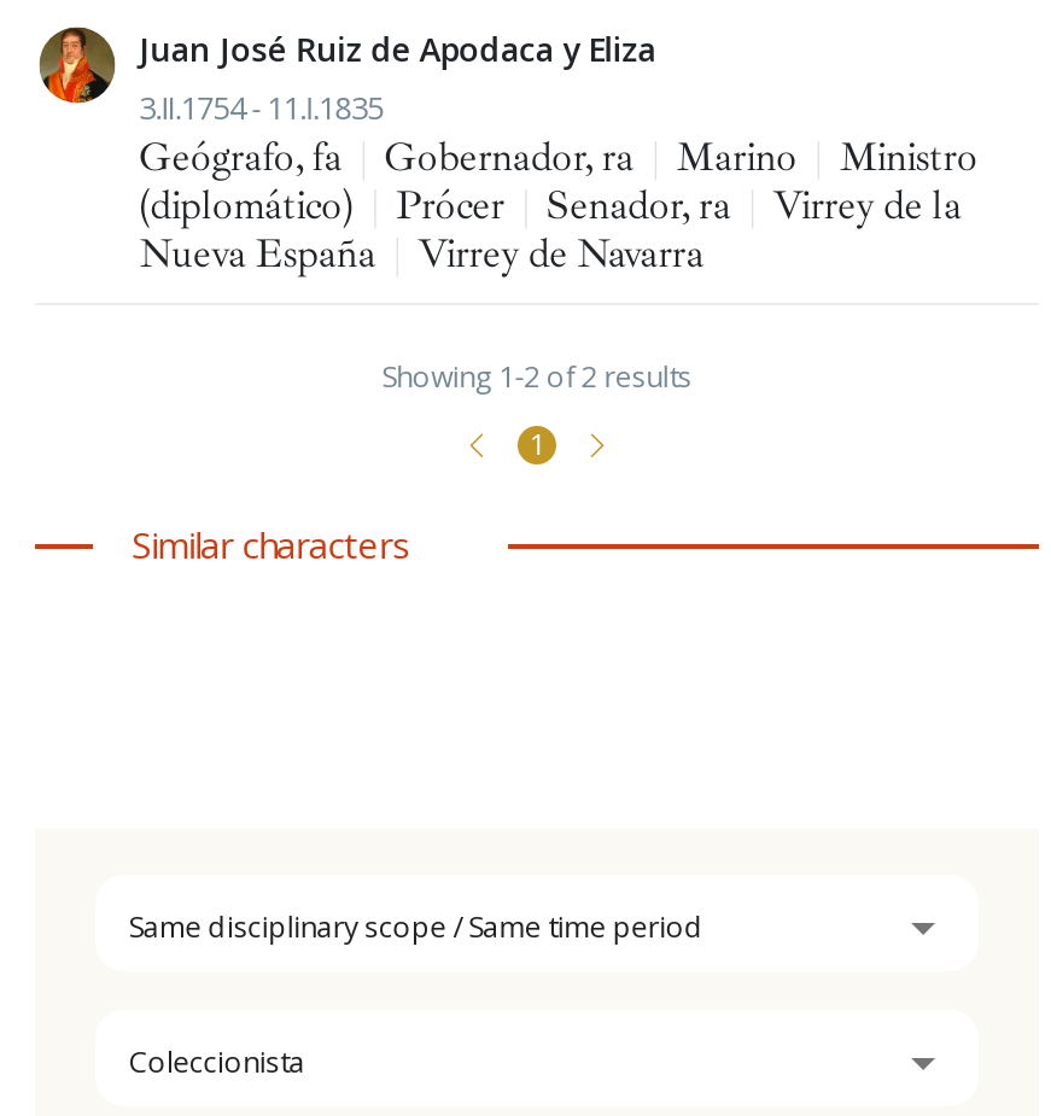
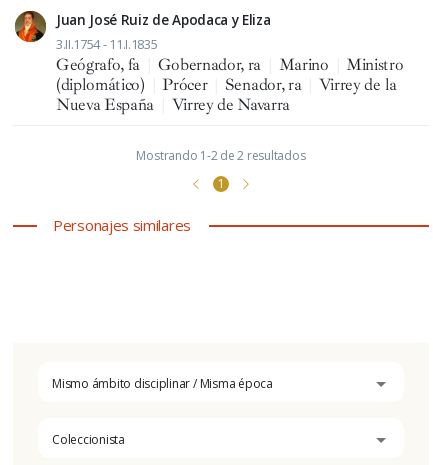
- Showing 1-2 of 2 results
+ Mostrando 1-2 de 2 resultados

- Similar characters
+ Personajes similares

- Same disciplinary scope / Same time period
+ Mismo ámbito disciplinar / Misma época
